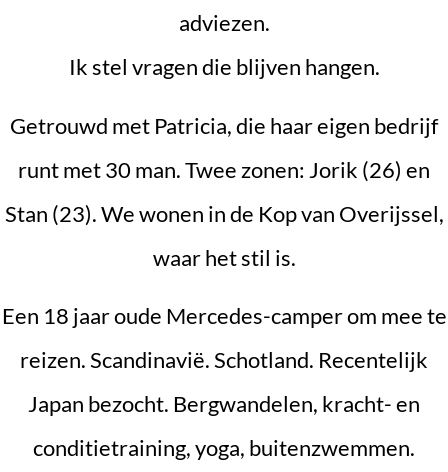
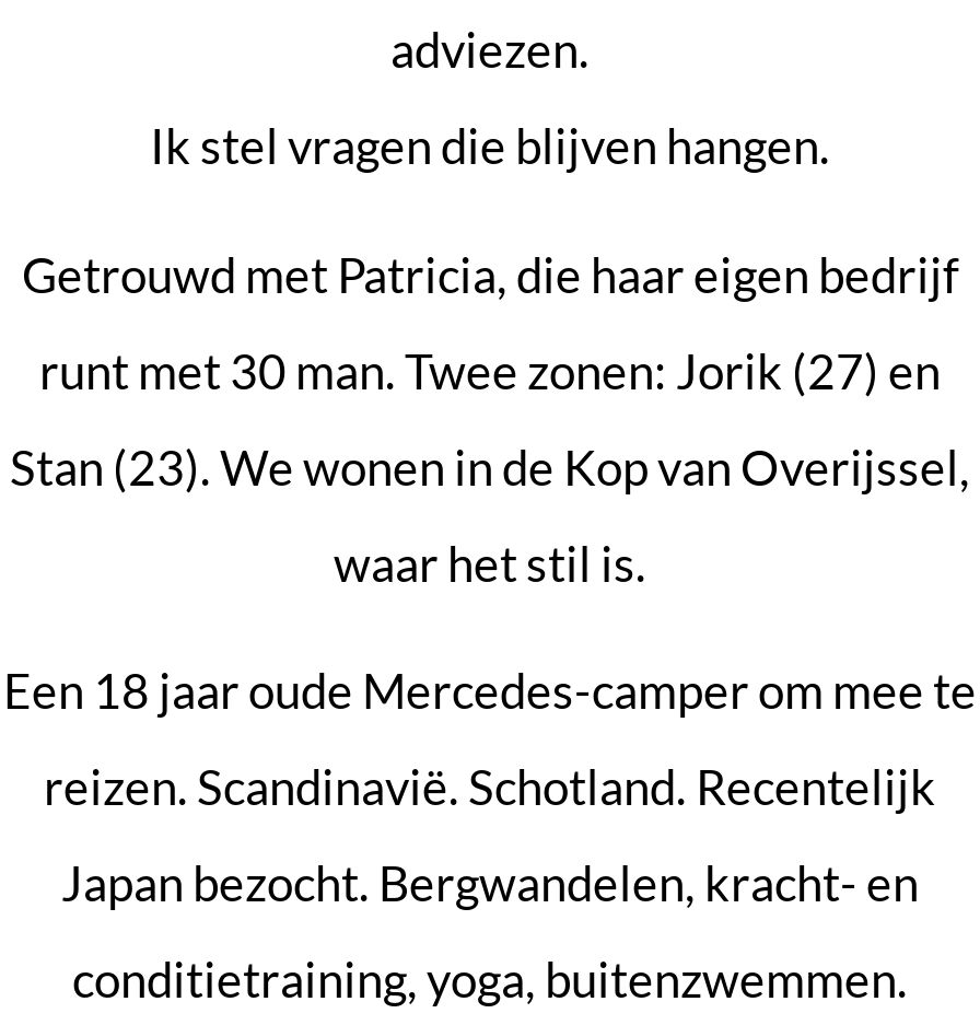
- runt met 30 man. Twee zonen: Jorik (26) en
+ runt met 30 man. Twee zonen: Jorik (27) en
